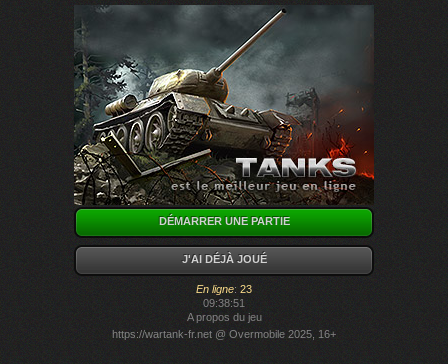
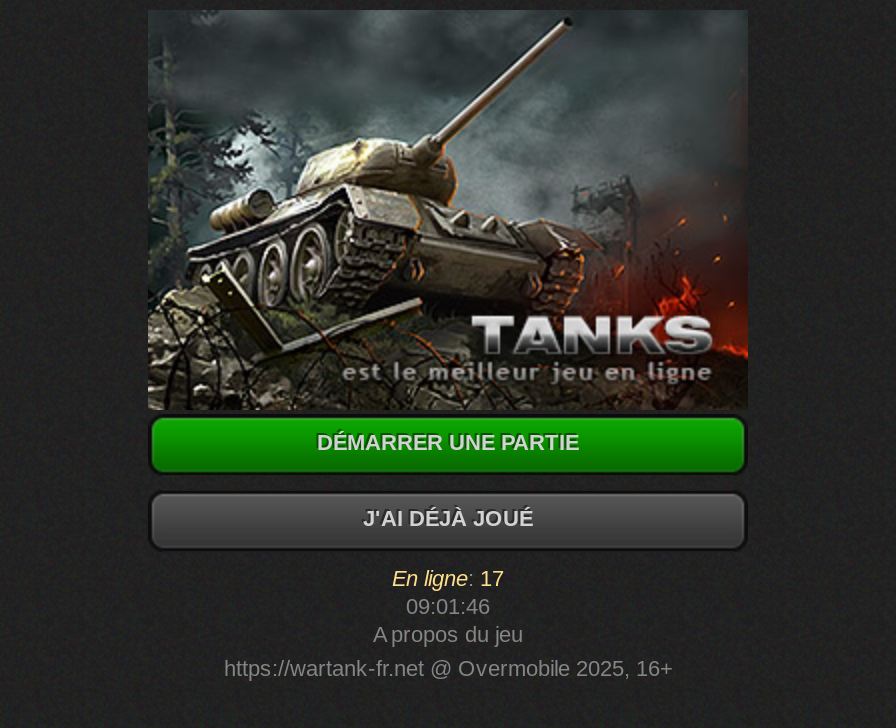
- En ligne: 23
+ En ligne: 17

- 09:38:51
+ 09:01:46
